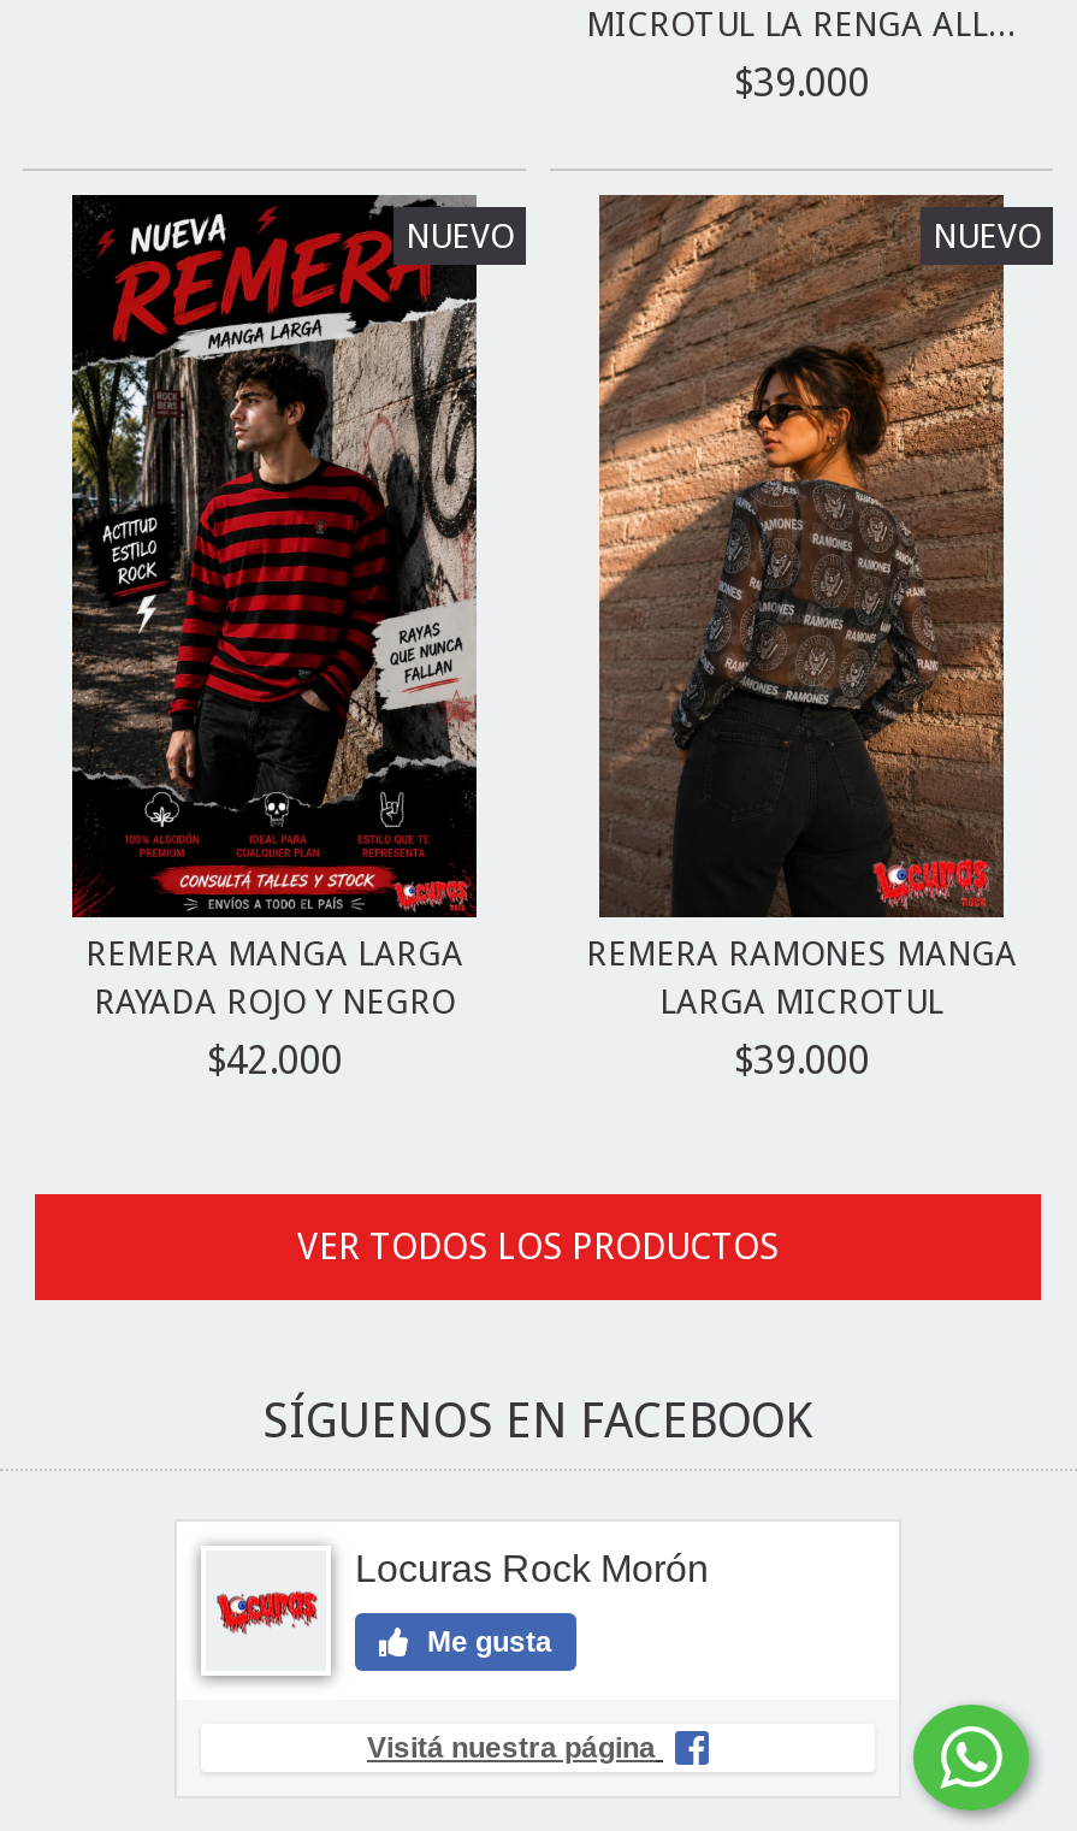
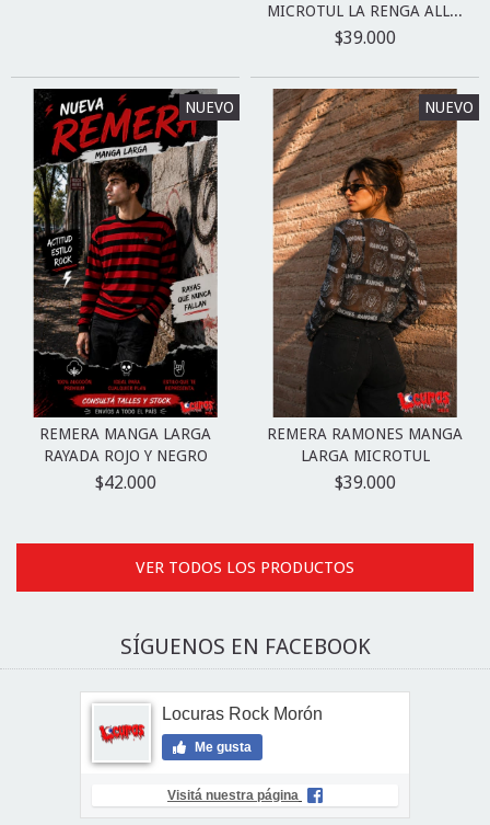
- [image]
